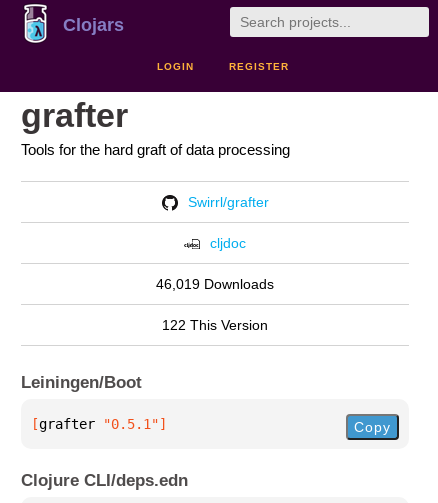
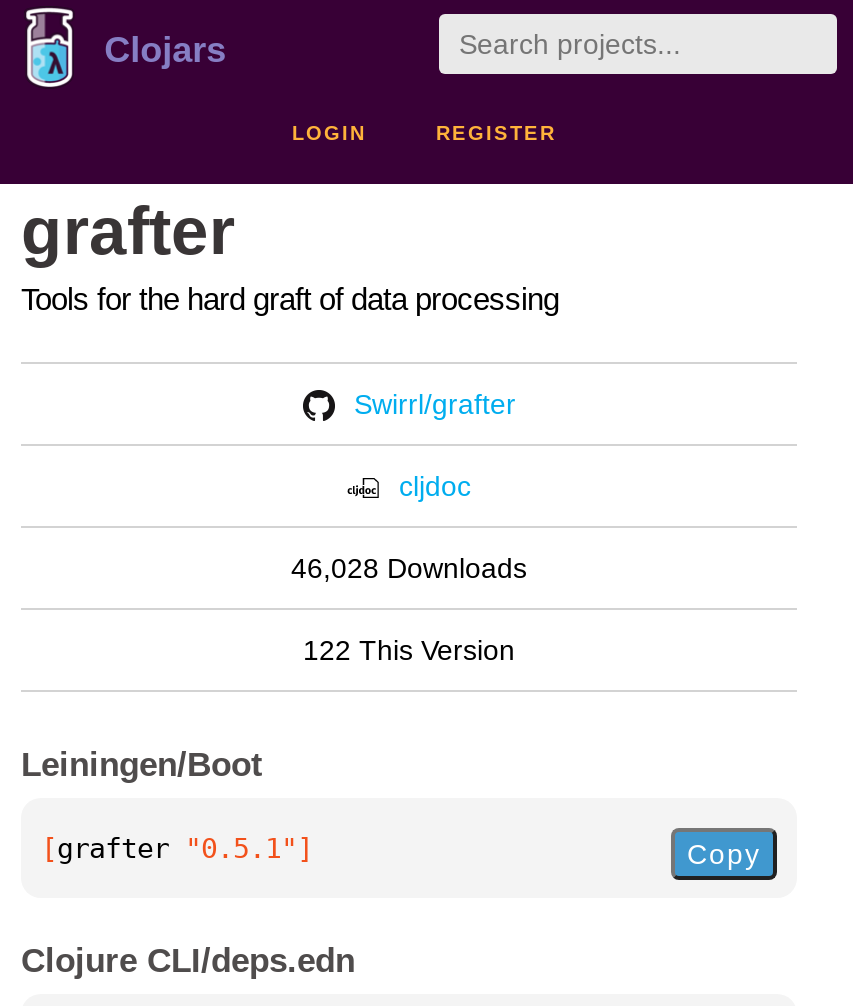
- 46,019 Downloads
+ 46,028 Downloads
